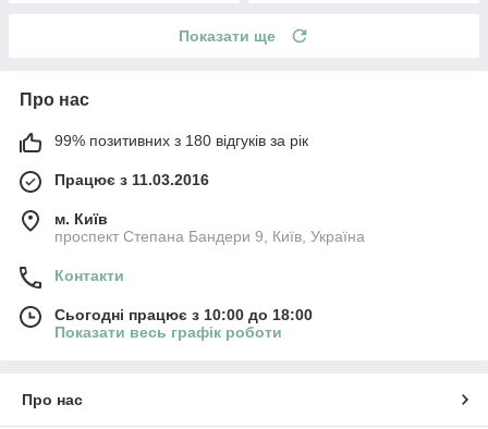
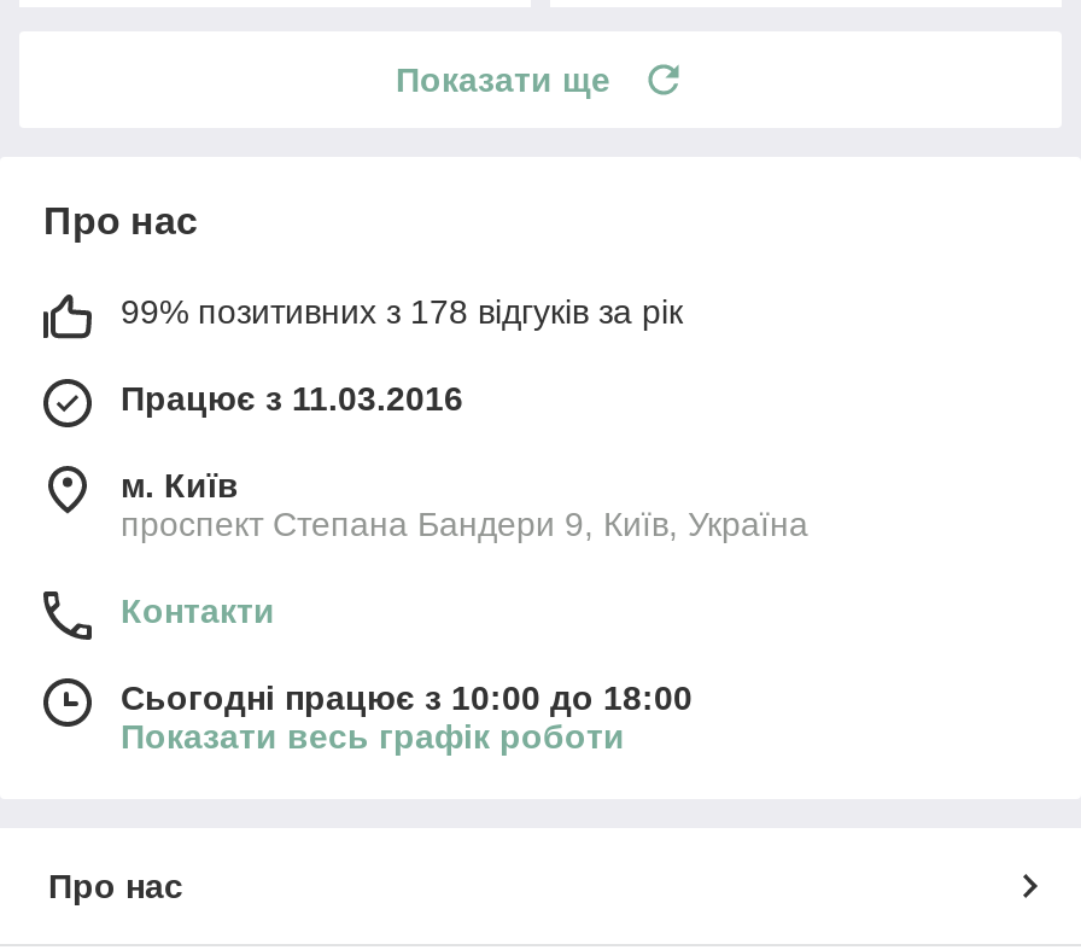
- 99% позитивних з 180 відгуків за рік
+ 99% позитивних з 178 відгуків за рік
